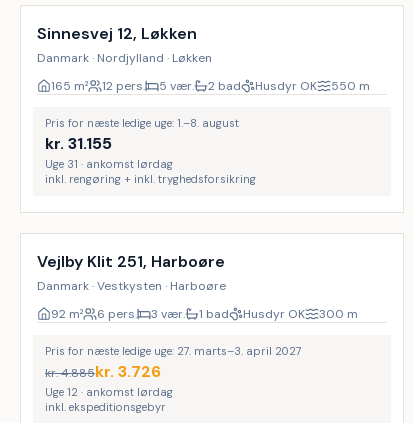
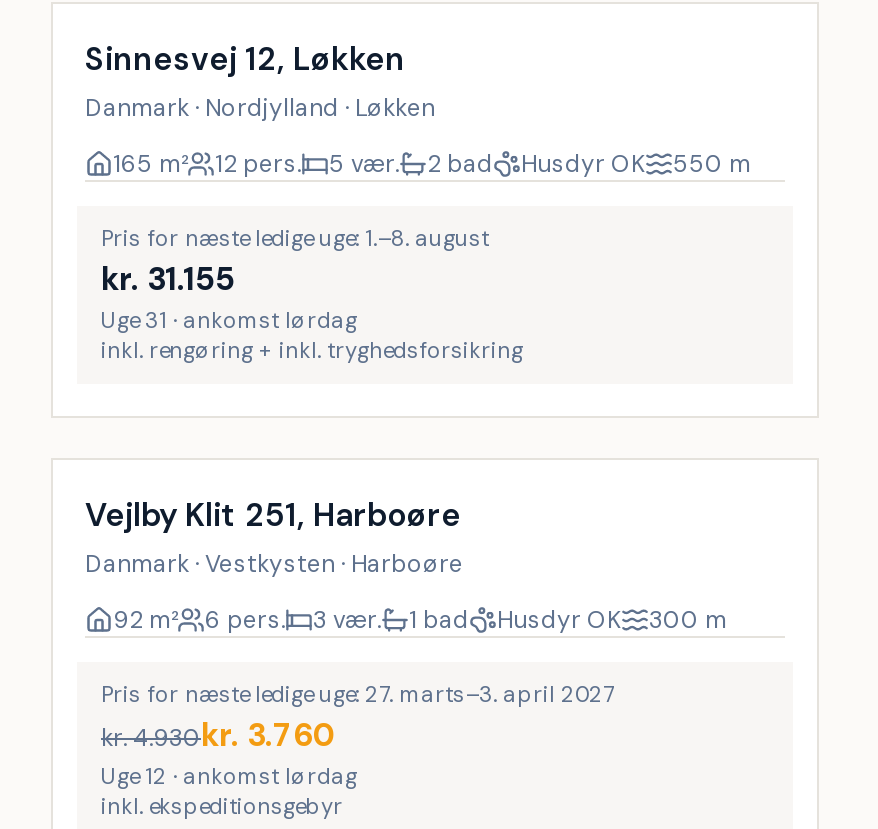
- kr.4.885kr. 3.726
+ kr.4.930kr. 3.760
